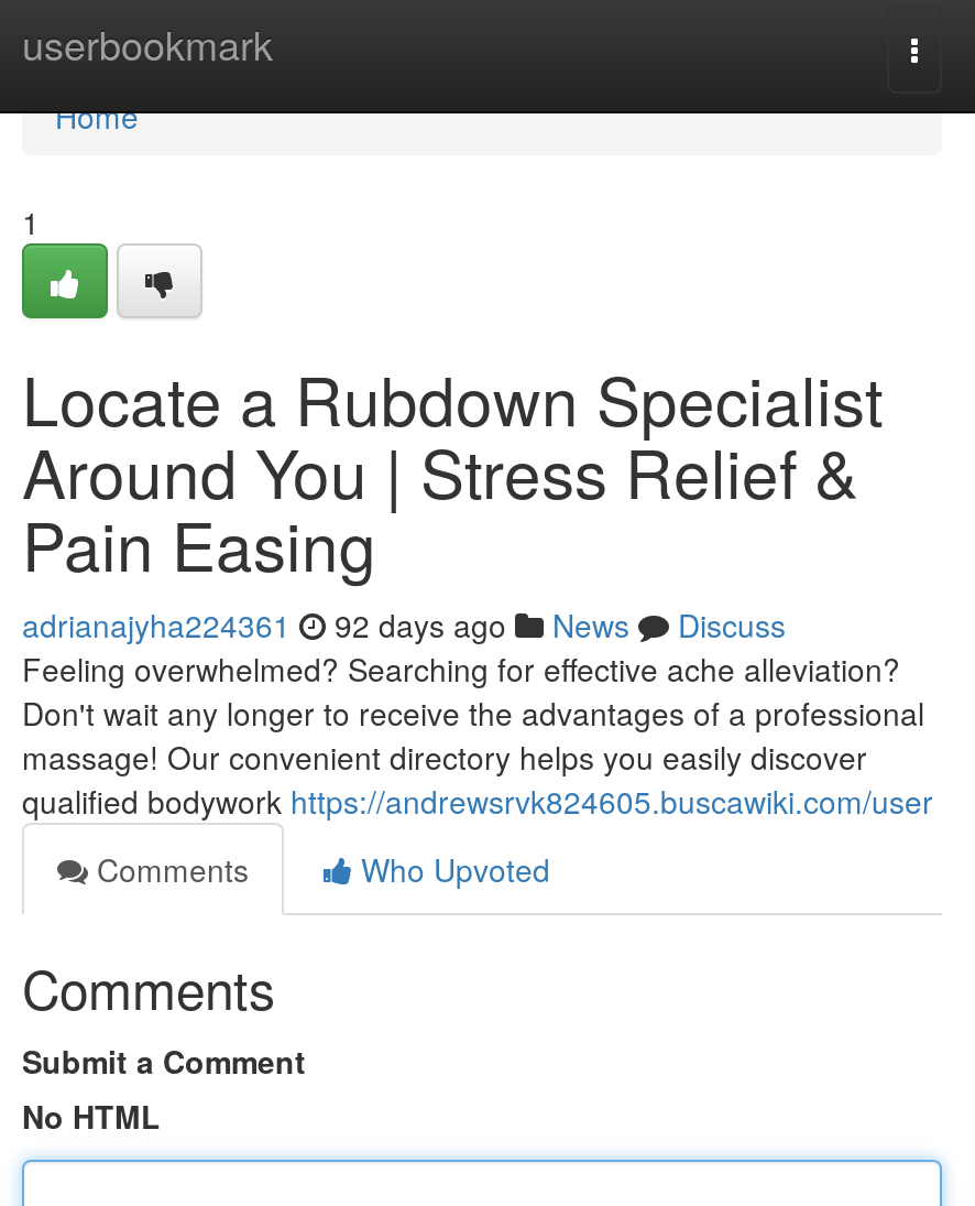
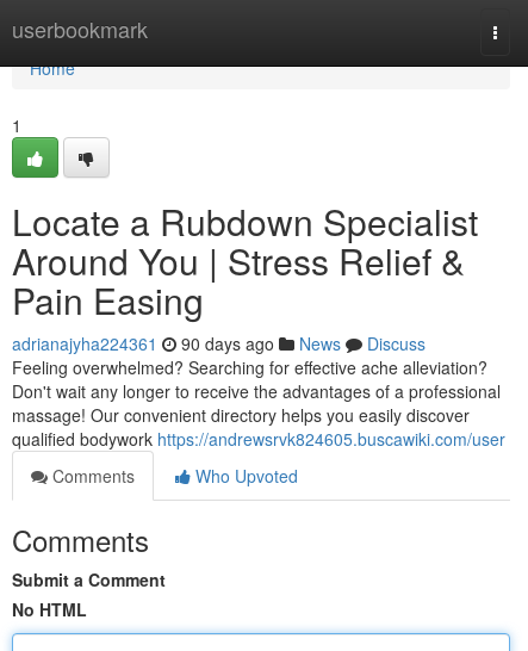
- adrianajyha224361 92 days ago News Discuss
+ adrianajyha224361 90 days ago News Discuss
